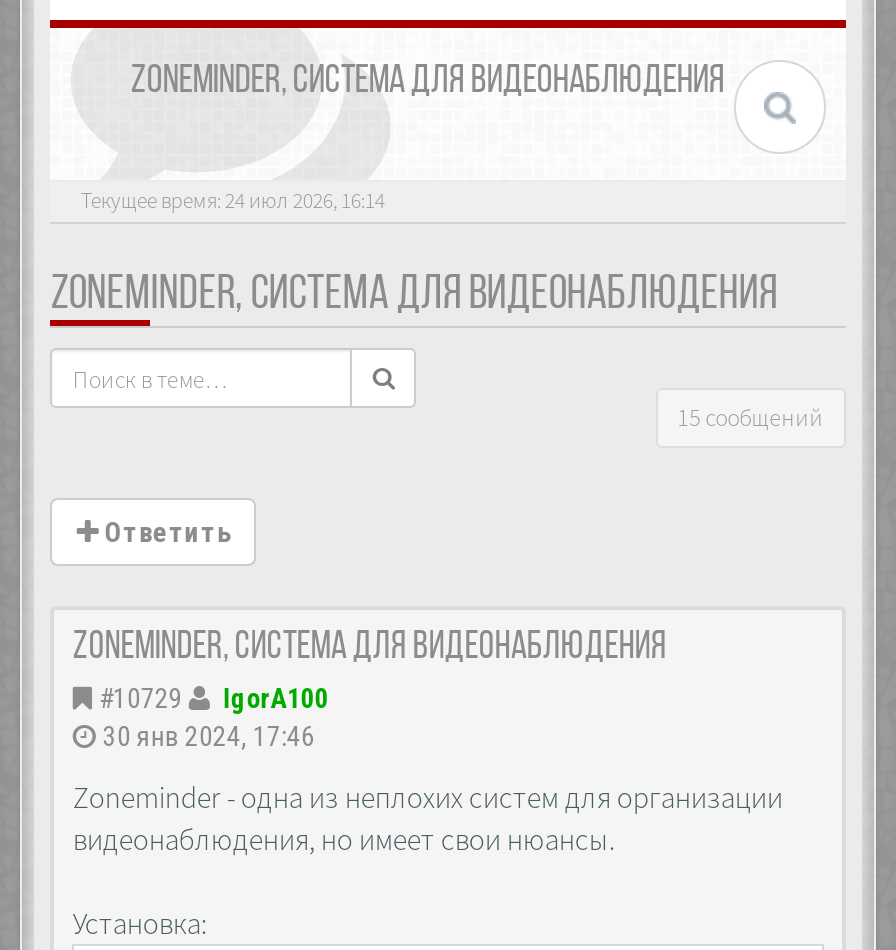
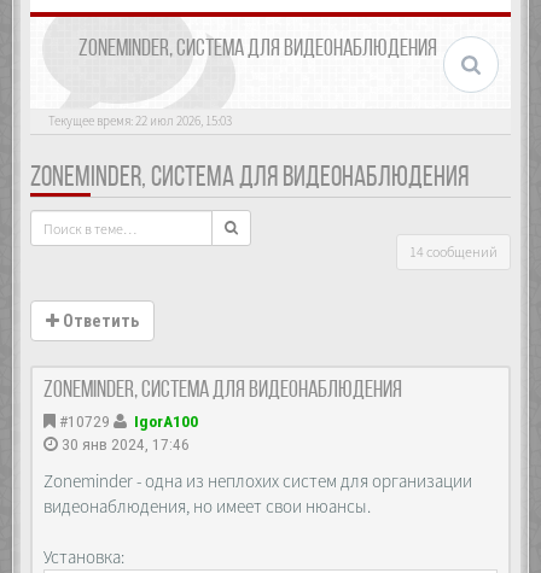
- Текущее время: 24 июл 2026, 16:14
+ Текущее время: 22 июл 2026, 15:03

- 15 сообщений
+ 14 сообщений
